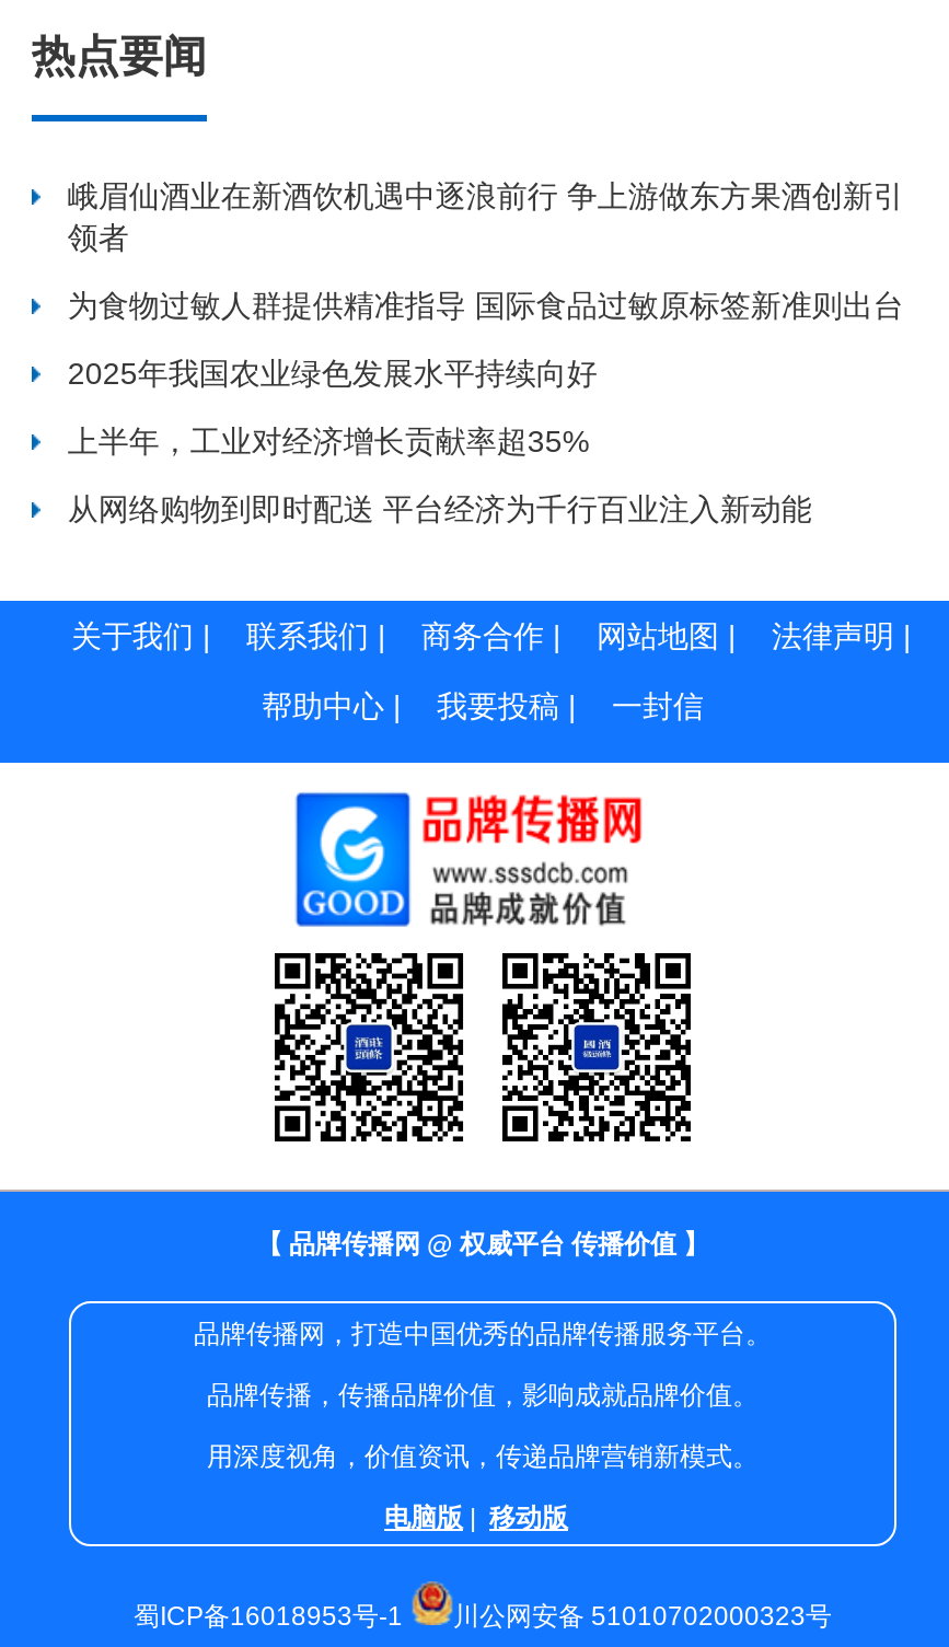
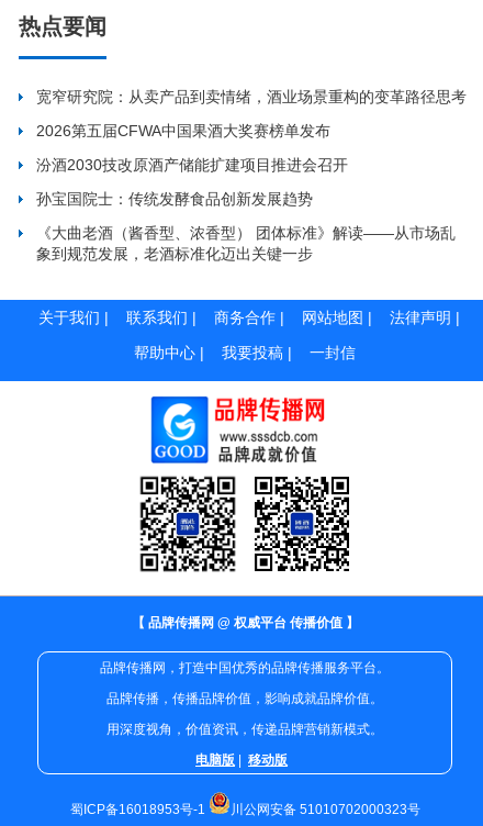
- 峨眉仙酒业在新酒饮机遇中逐浪前行 争上游做东方果酒创新引
- 领者
+ 宽窄研究院：从卖产品到卖情绪，酒业场景重构的变革路径思考

- 为食物过敏人群提供精准指导 国际食品过敏原标签新准则出台
+ 2026第五届CFWA中国果酒大奖赛榜单发布

- 2025年我国农业绿色发展水平持续向好
+ 汾酒2030技改原酒产储能扩建项目推进会召开

- 上半年，工业对经济增长贡献率超35%
+ 孙宝国院士：传统发酵食品创新发展趋势

- 从网络购物到即时配送 平台经济为千行百业注入新动能
+ 《大曲老酒（酱香型、浓香型） 团体标准》解读——从市场乱
+ 象到规范发展，老酒标准化迈出关键一步
